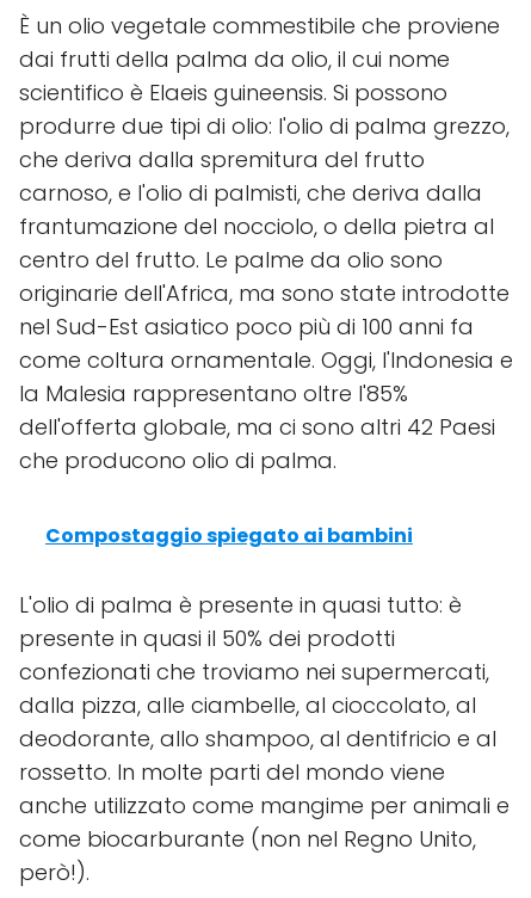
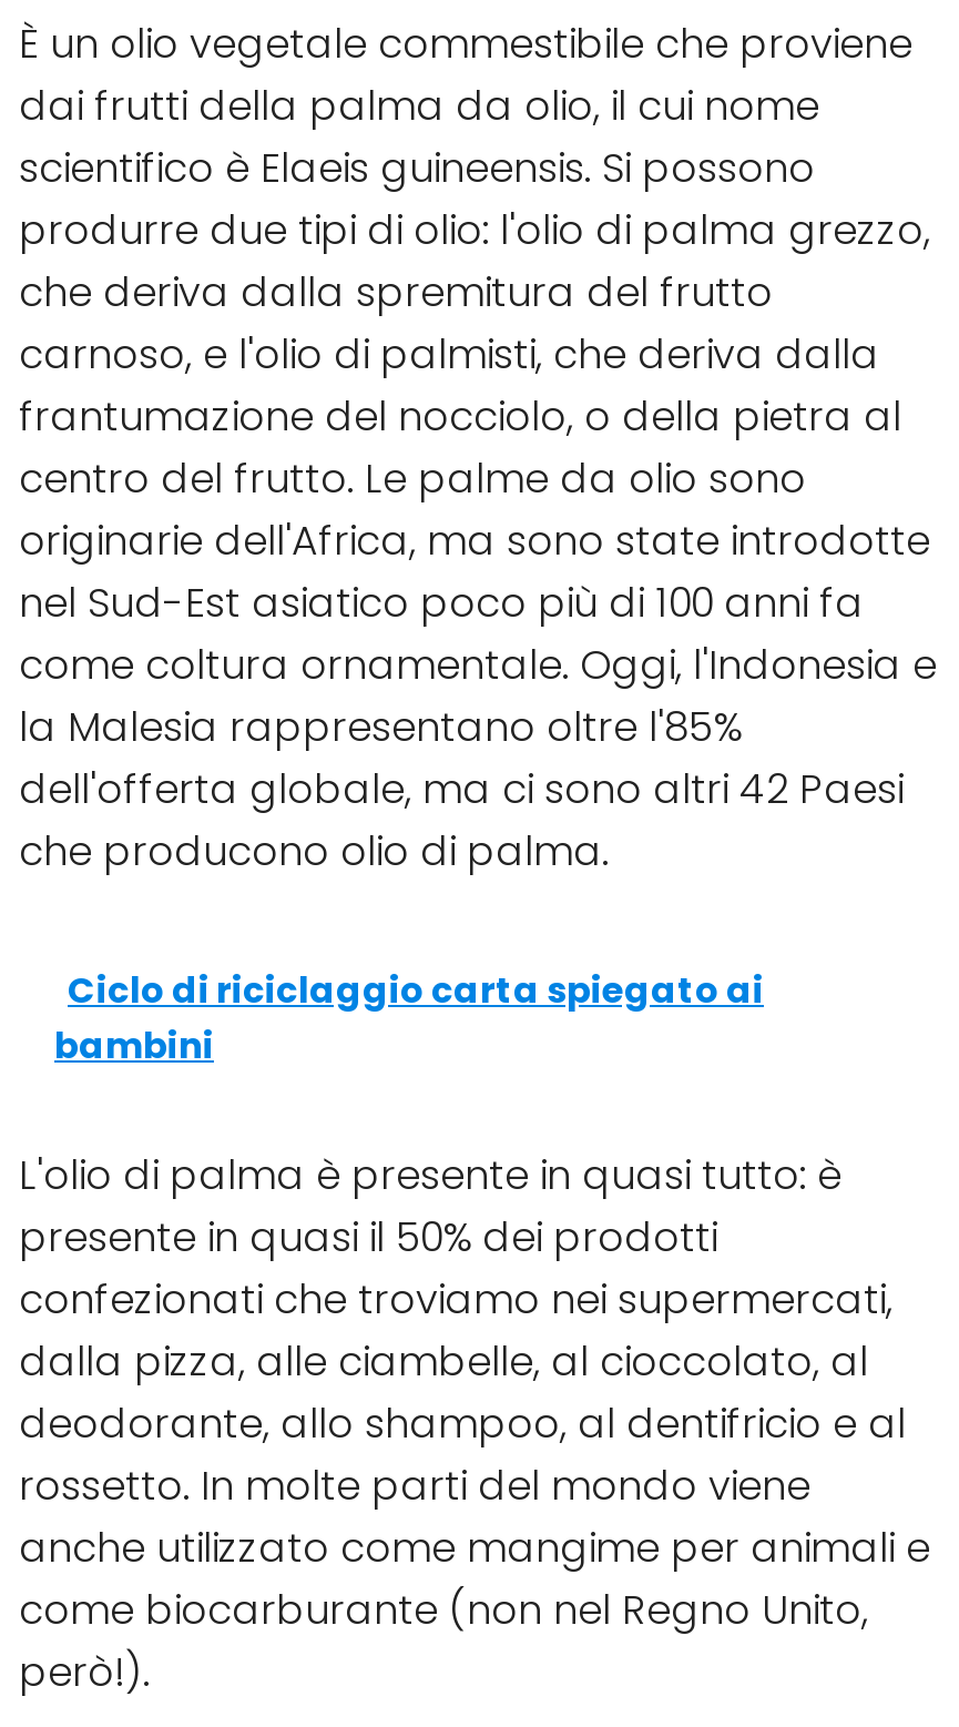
- Compostaggio spiegato ai bambini
+ Ciclo di riciclaggio carta spiegato ai
+ bambini
